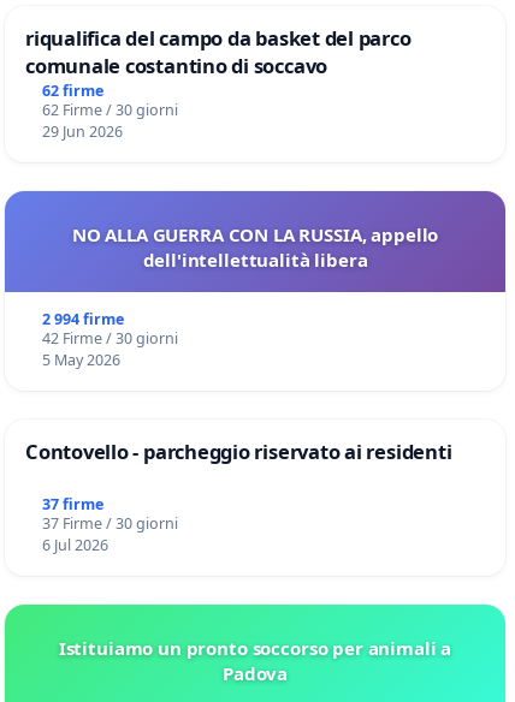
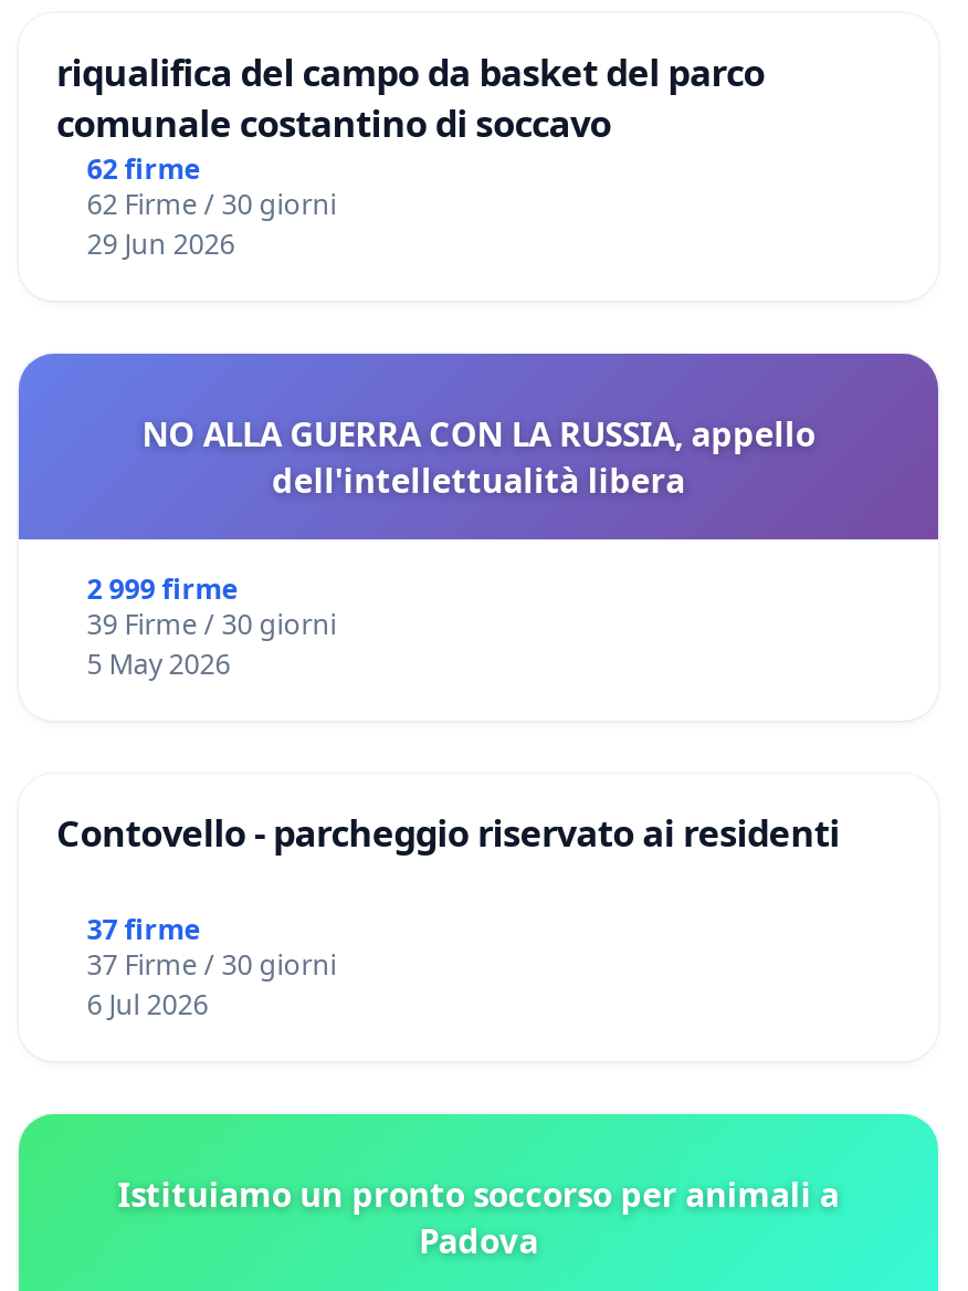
- 2 994 firme
+ 2 999 firme

- 42 Firme / 30 giorni
+ 39 Firme / 30 giorni
